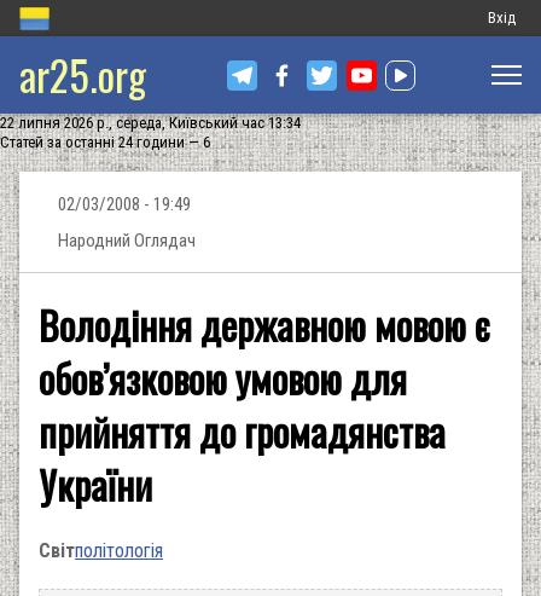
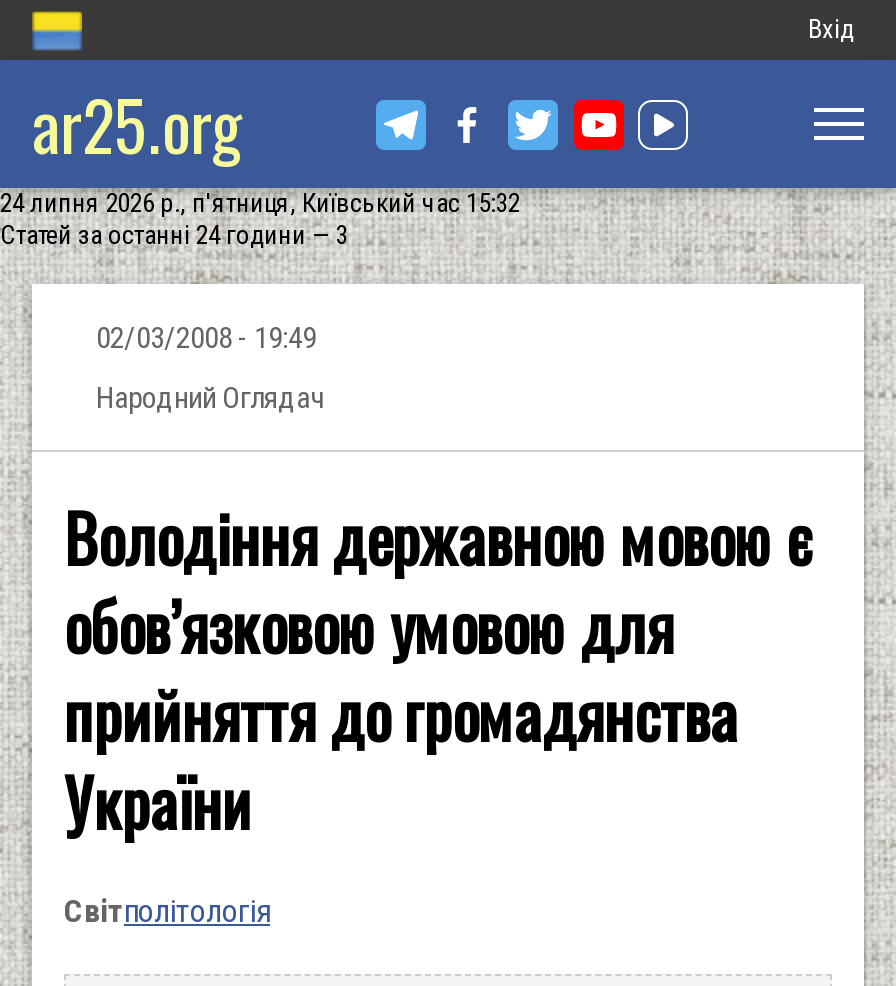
- 22 липня 2026 р., середа, Київський час 13:34
+ 24 липня 2026 р., п'ятниця, Київський час 15:32

- Статей за останні 24 години — 6
+ Статей за останні 24 години — 3
